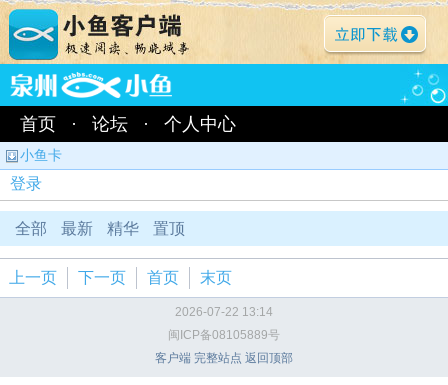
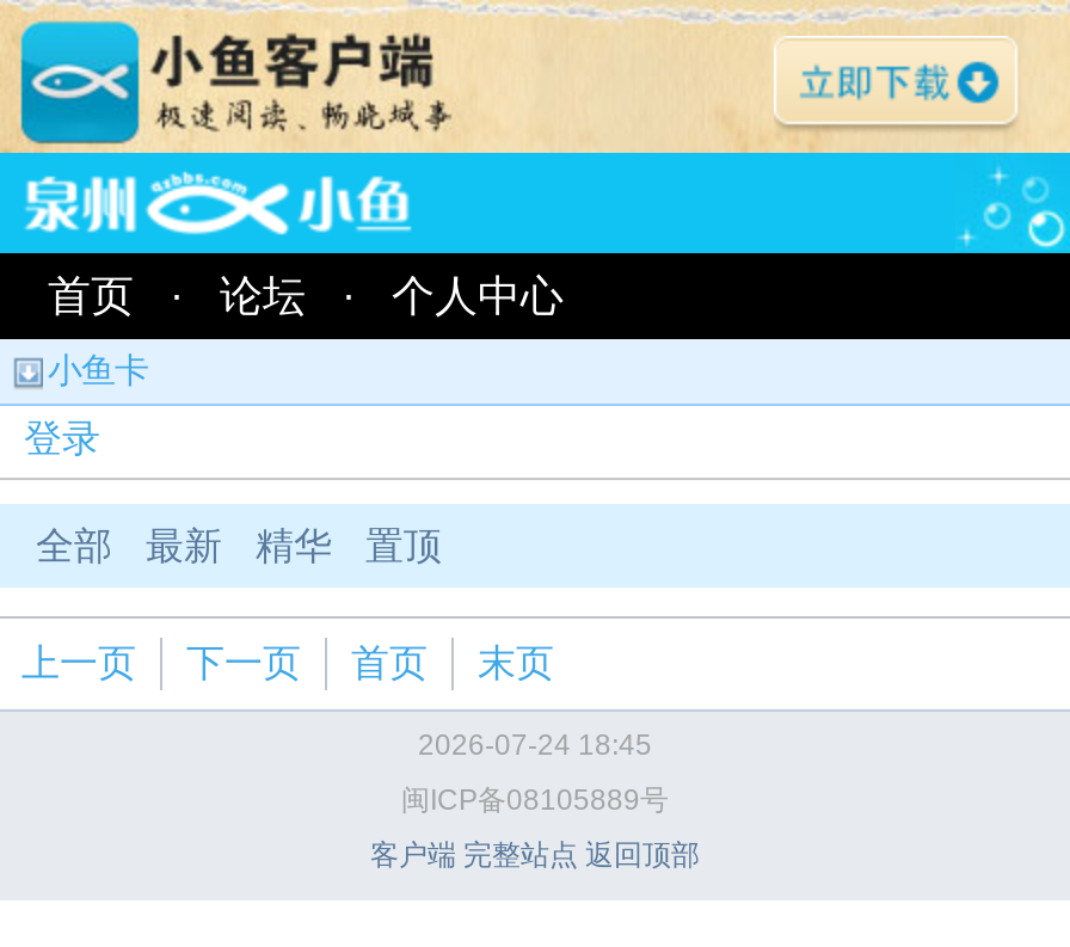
- 2026-07-22 13:14
+ 2026-07-24 18:45
